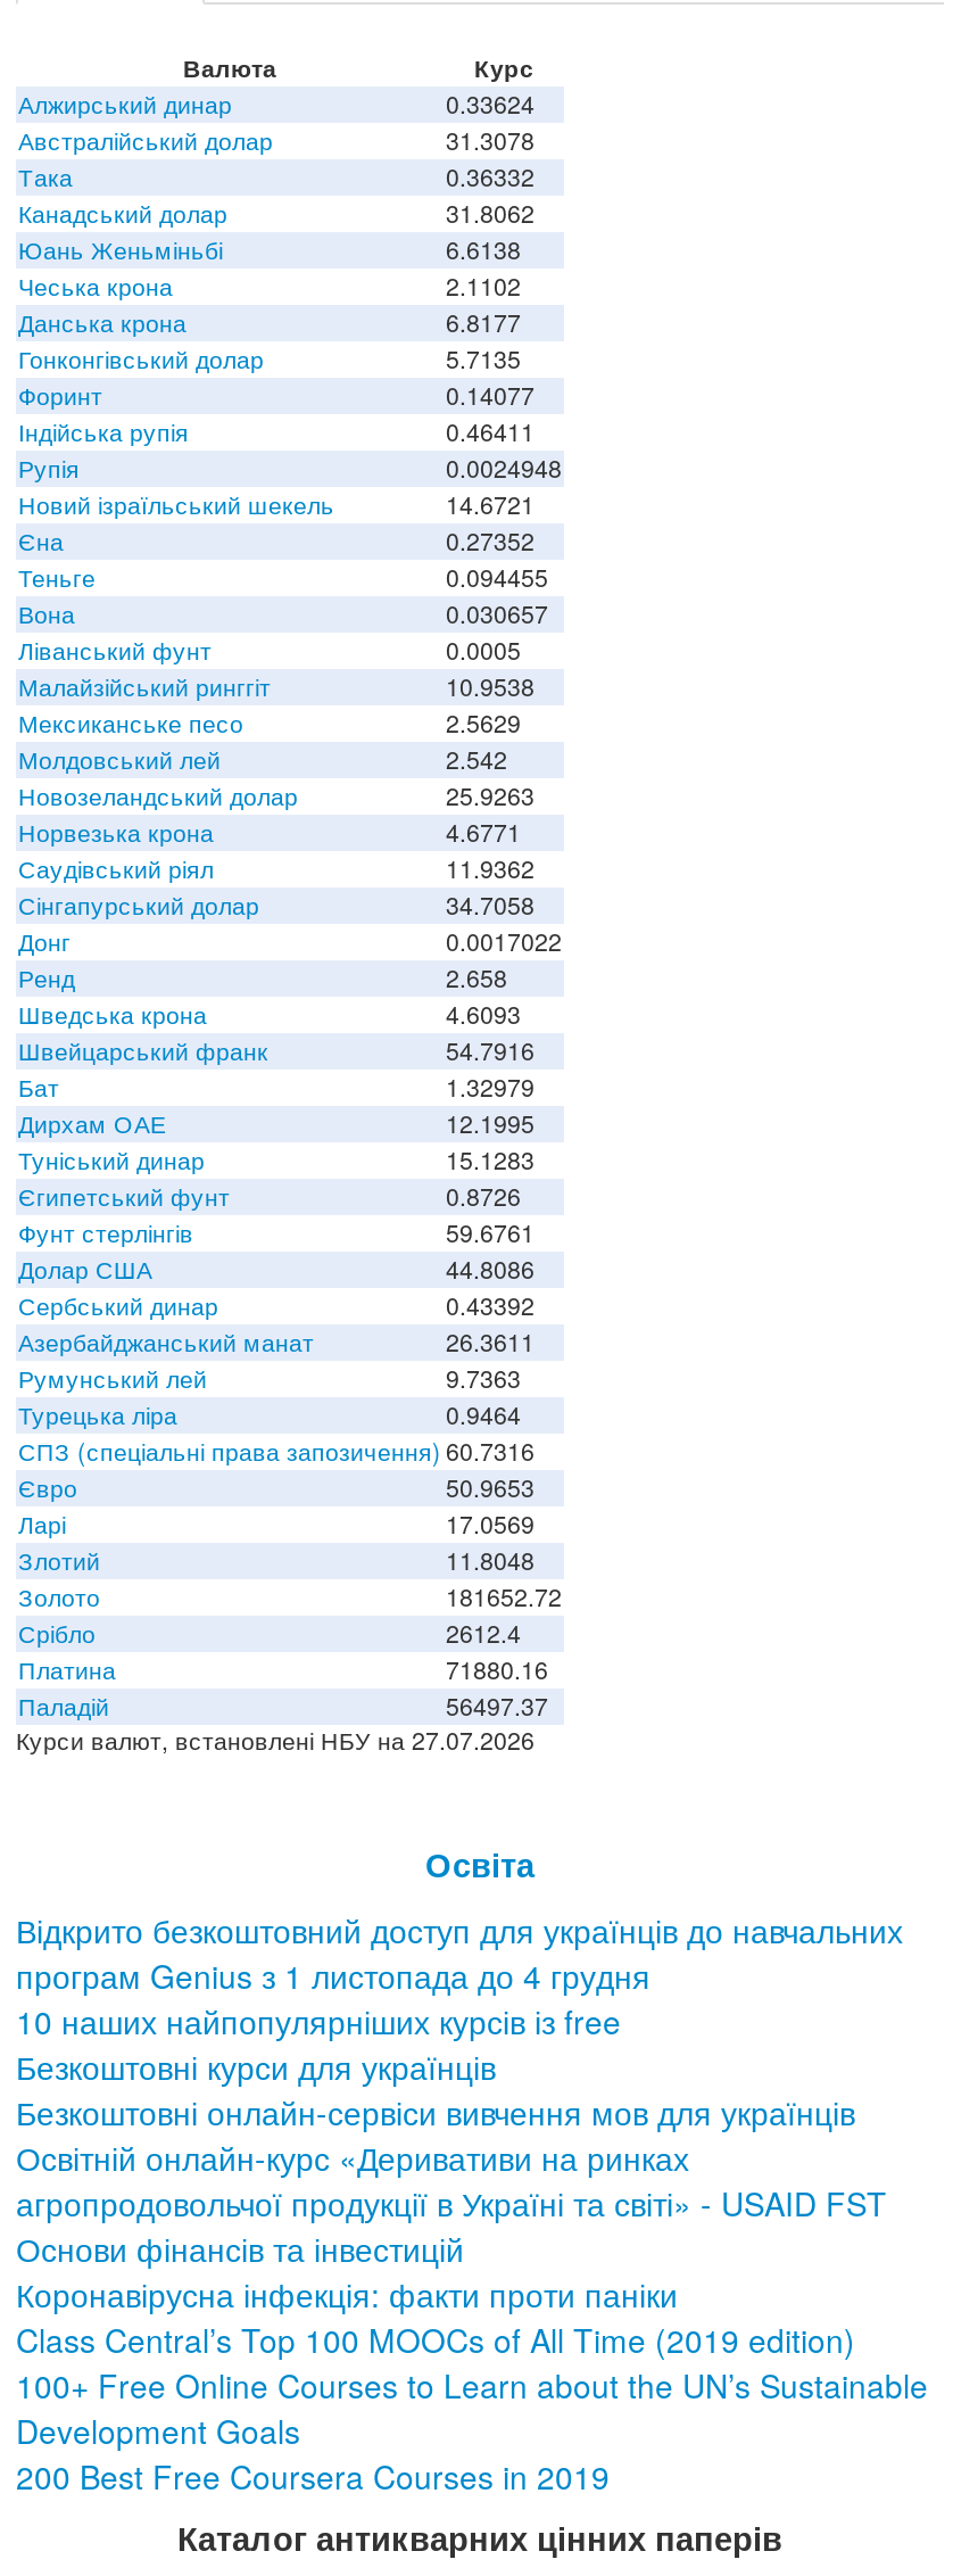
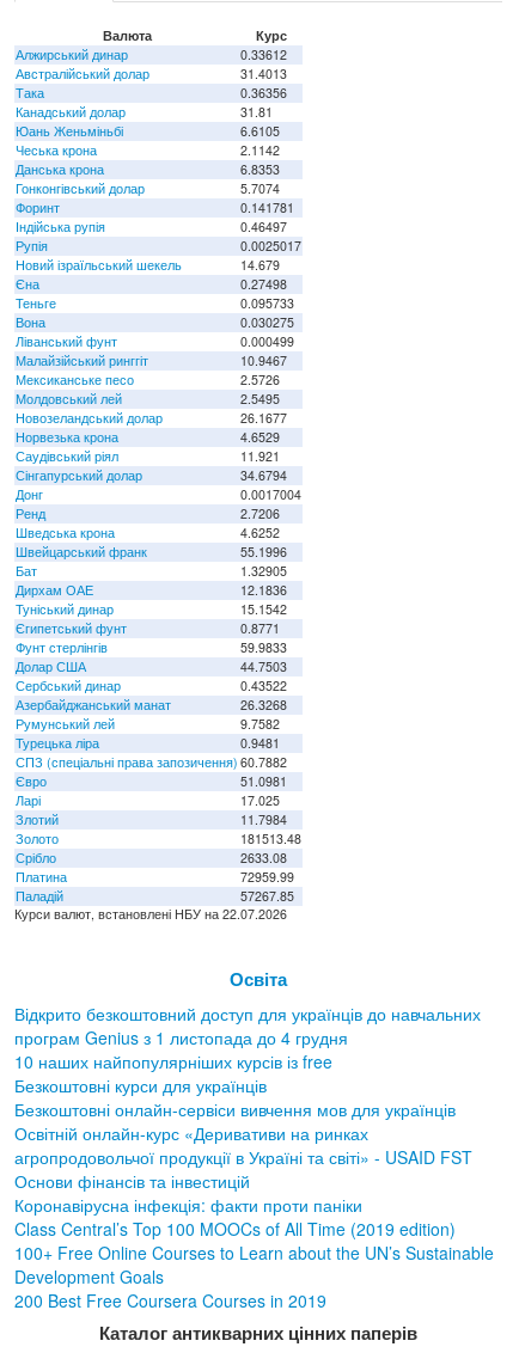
- 0.33624
+ 0.33612

- 31.3078
+ 31.4013

- 0.36332
+ 0.36356

- 31.8062
+ 31.81

- 6.6138
+ 6.6105

- 2.1102
+ 2.1142

- 6.8177
+ 6.8353

- 5.7135
+ 5.7074

- 0.14077
+ 0.141781

- 0.46411
+ 0.46497

- 0.0024948
+ 0.0025017

- 14.6721
+ 14.679

- 0.27352
+ 0.27498

- 0.094455
+ 0.095733

- 0.030657
+ 0.030275

- 0.0005
+ 0.000499

- 10.9538
+ 10.9467

- 2.5629
+ 2.5726

- 2.542
+ 2.5495

- 25.9263
+ 26.1677

- 4.6771
+ 4.6529

- 11.9362
+ 11.921

- 34.7058
+ 34.6794

- 0.0017022
+ 0.0017004

- 2.658
+ 2.7206

- 4.6093
+ 4.6252

- 54.7916
+ 55.1996

- 1.32979
+ 1.32905

- 12.1995
+ 12.1836

- 15.1283
+ 15.1542

- 0.8726
+ 0.8771

- 59.6761
+ 59.9833

- 44.8086
+ 44.7503

- 0.43392
+ 0.43522

- 26.3611
+ 26.3268

- 9.7363
+ 9.7582

- 0.9464
+ 0.9481

- СПЗ (спеціальні права запозичення) 60.7316
+ СПЗ (спеціальні права запозичення) 60.7882

- 50.9653
+ 51.0981

- 17.0569
+ 17.025

- 11.8048
+ 11.7984

- 181652.72
+ 181513.48

- 2612.4
+ 2633.08

- 71880.16
+ 72959.99

- 56497.37
+ 57267.85

- Курси валют, встановлені НБУ на 27.07.2026
+ Курси валют, встановлені НБУ на 22.07.2026
